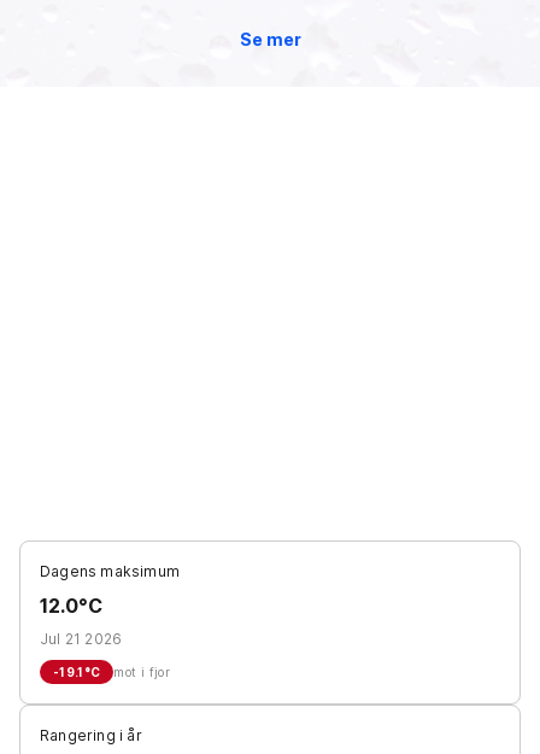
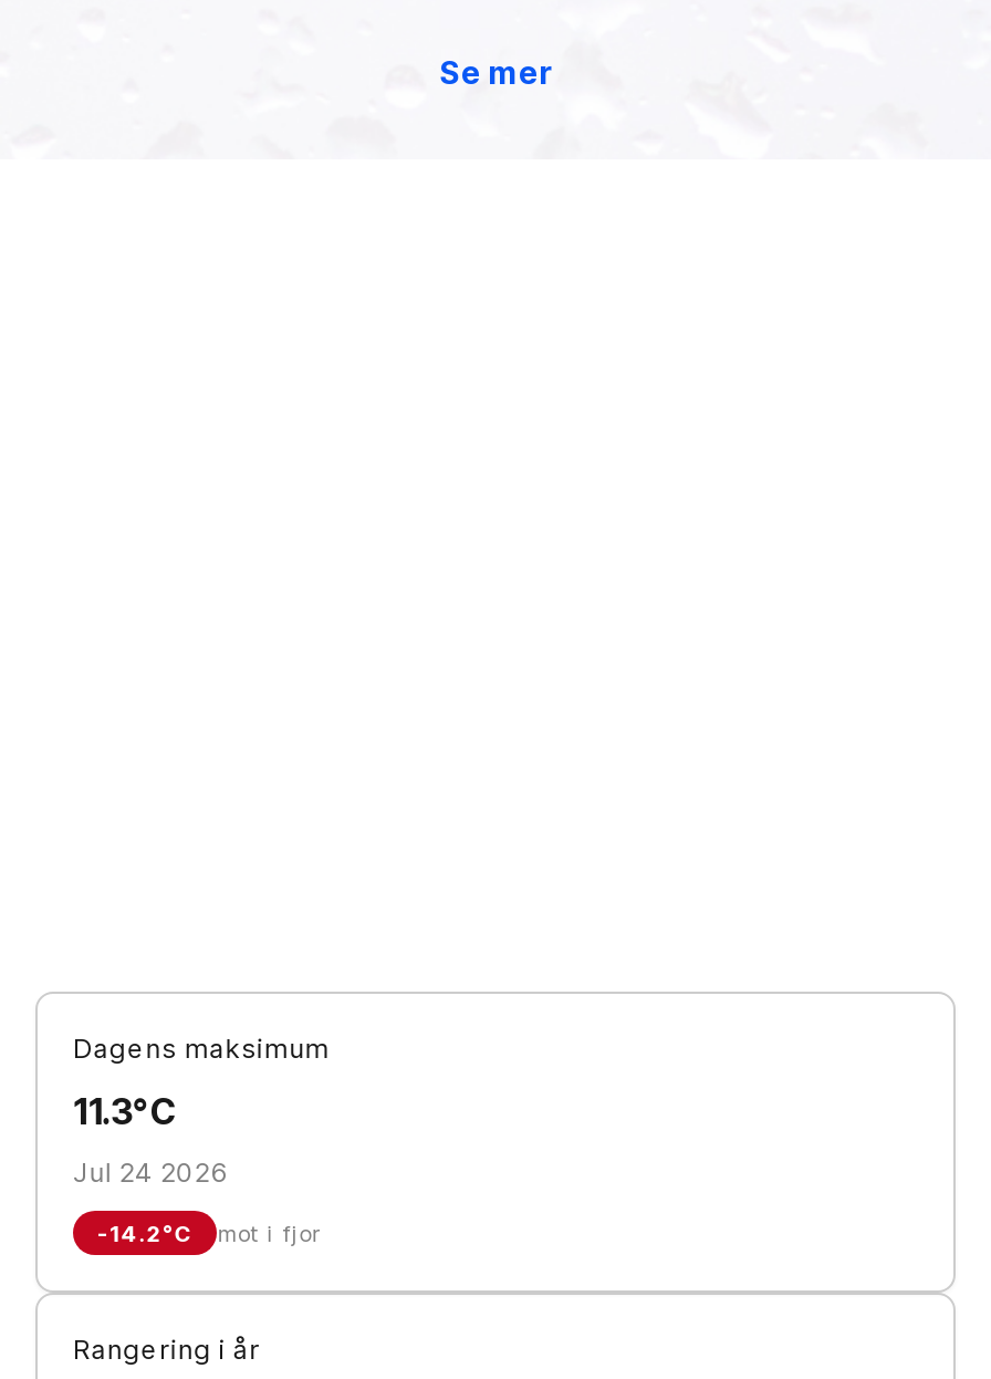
- 12.0°C
+ 11.3°C

- Jul 21 2026
+ Jul 24 2026

- -19.1°C mot i fjor
+ -14.2°C mot i fjor
